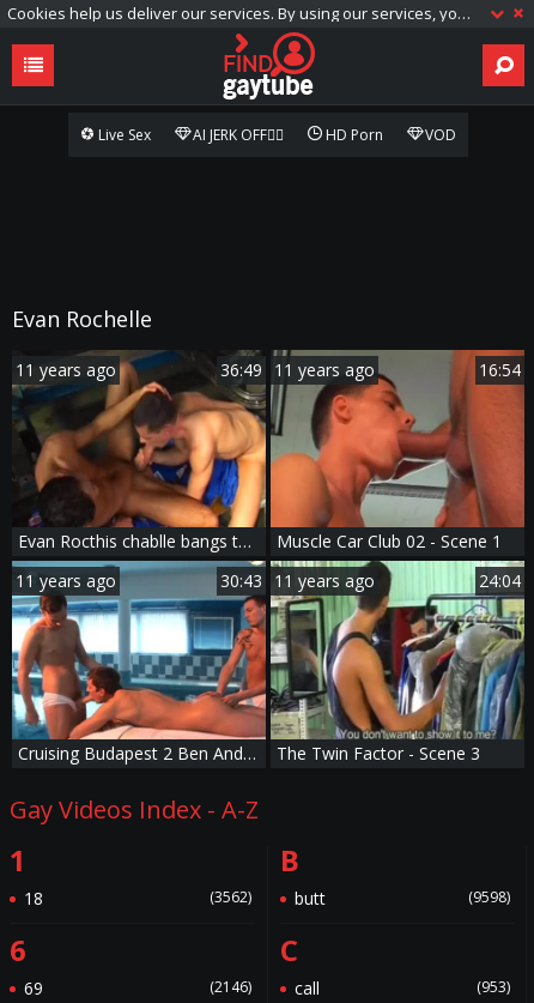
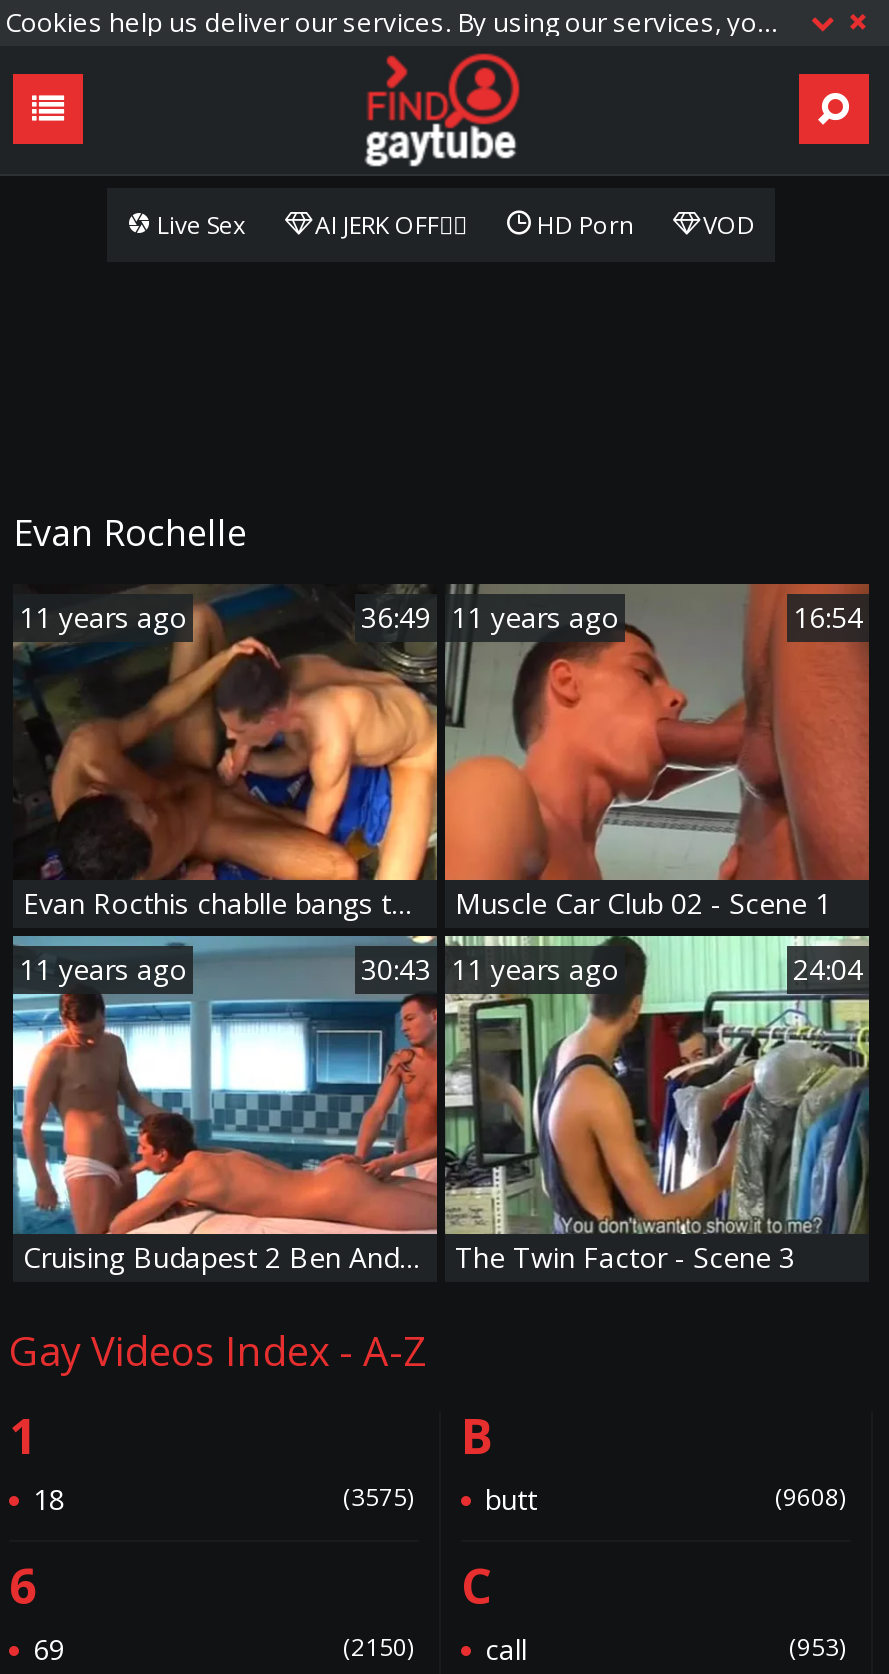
- (3562)
+ (3575)

- (9598)
+ (9608)

- (2146)
+ (2150)
